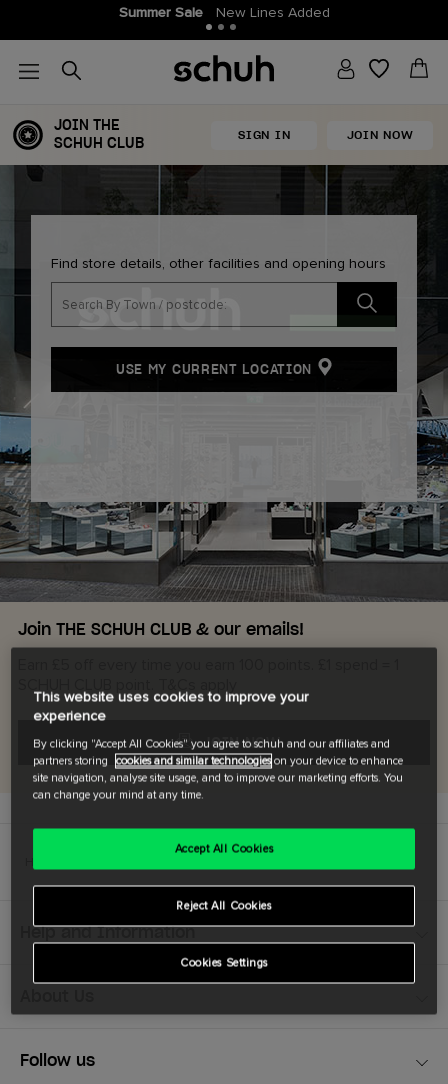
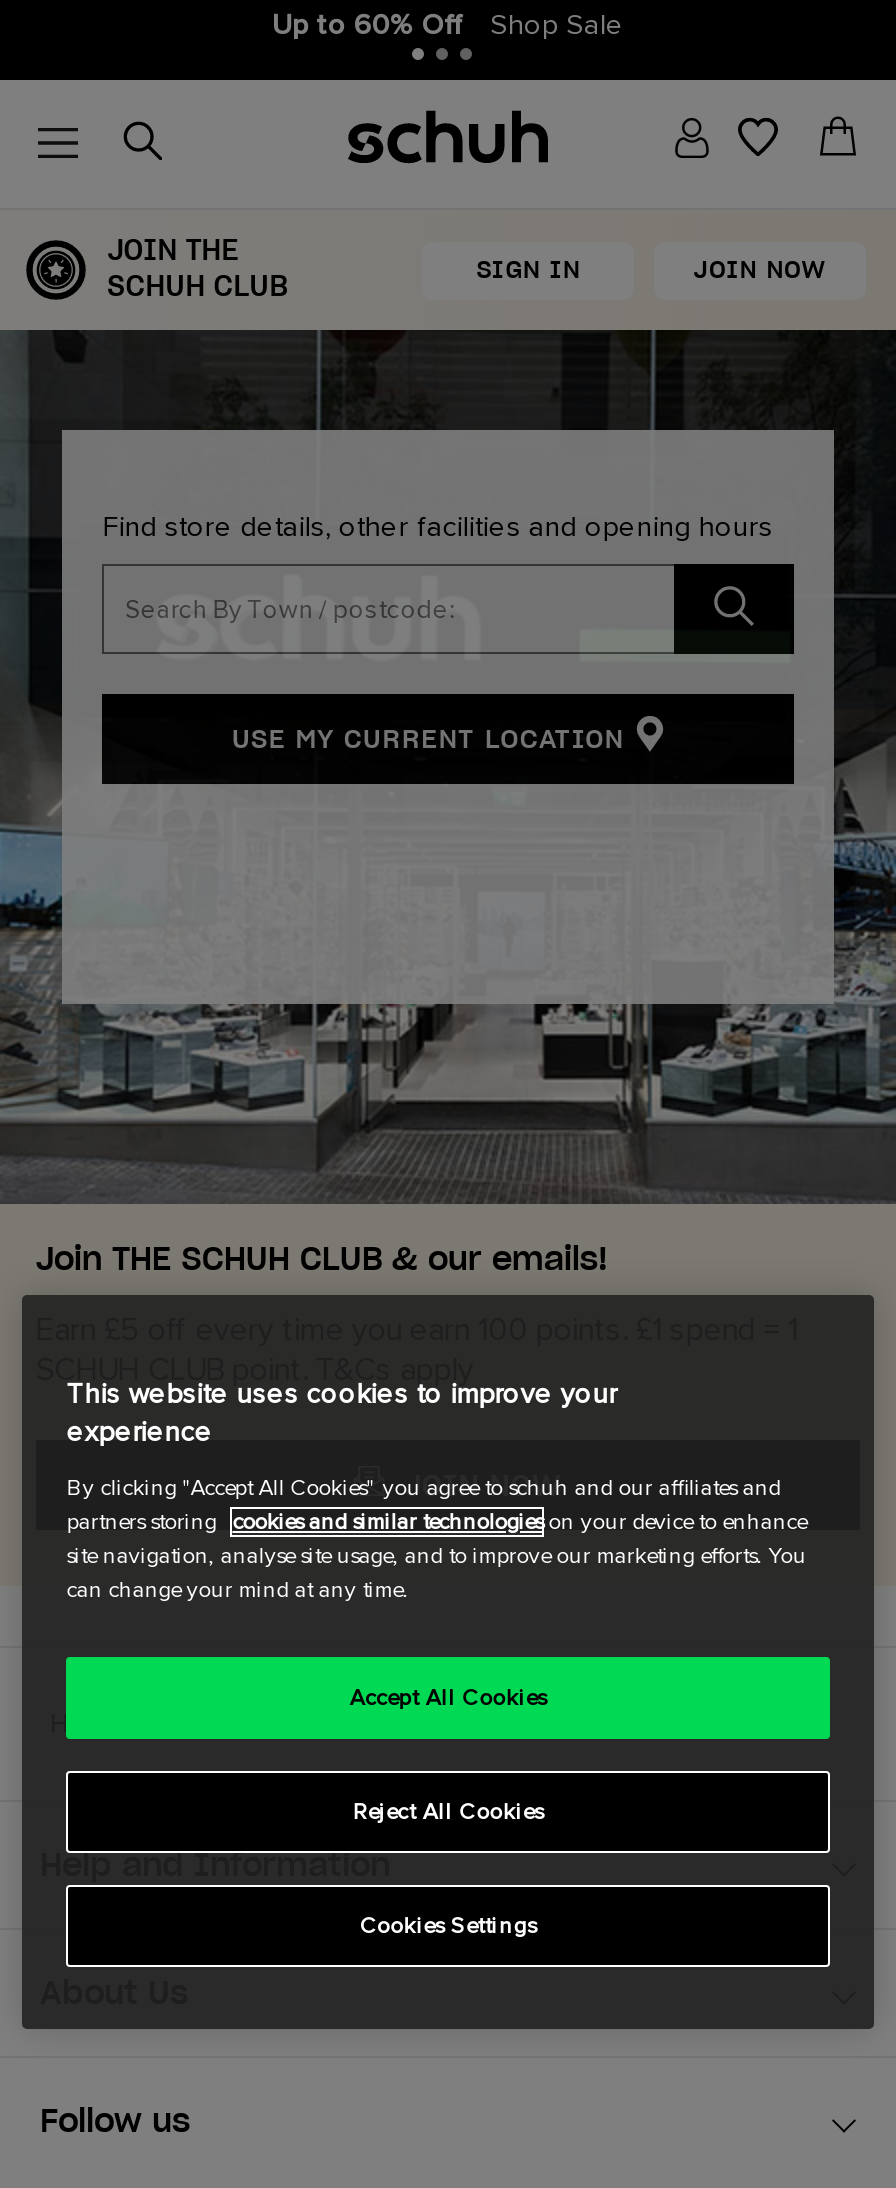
- Summer Sale
- New Lines Added
+ Up to 60% Off
+ Shop Sale
